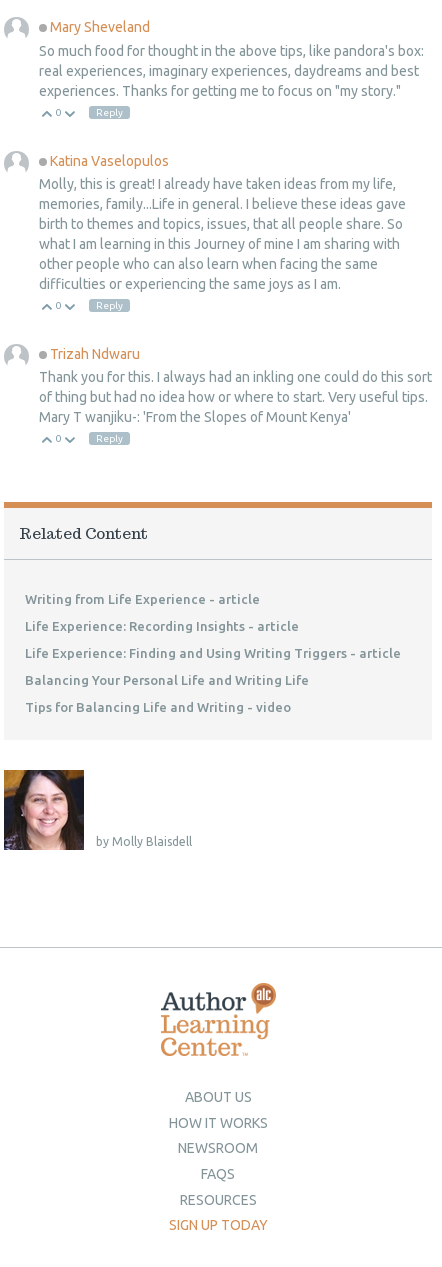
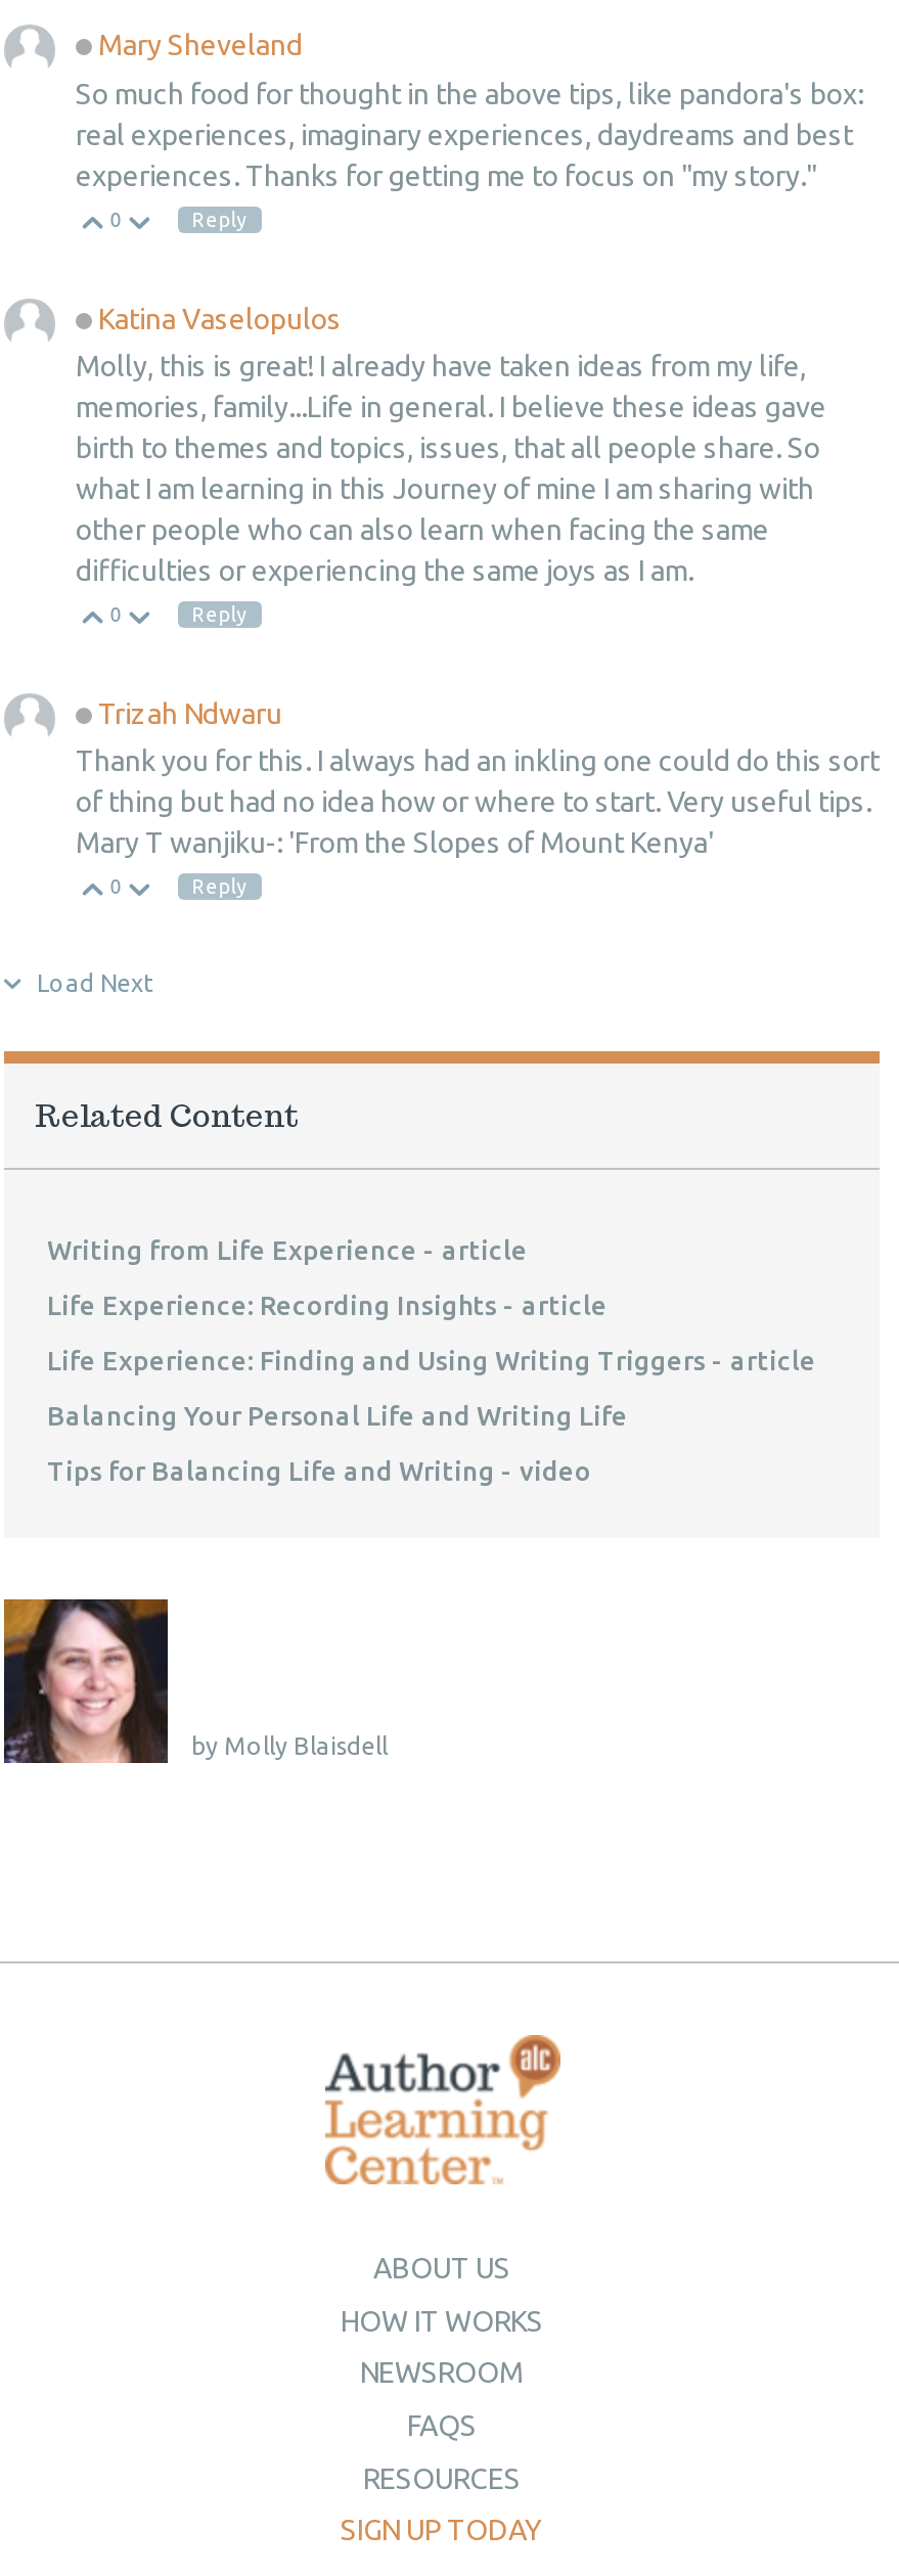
+ Load Next
